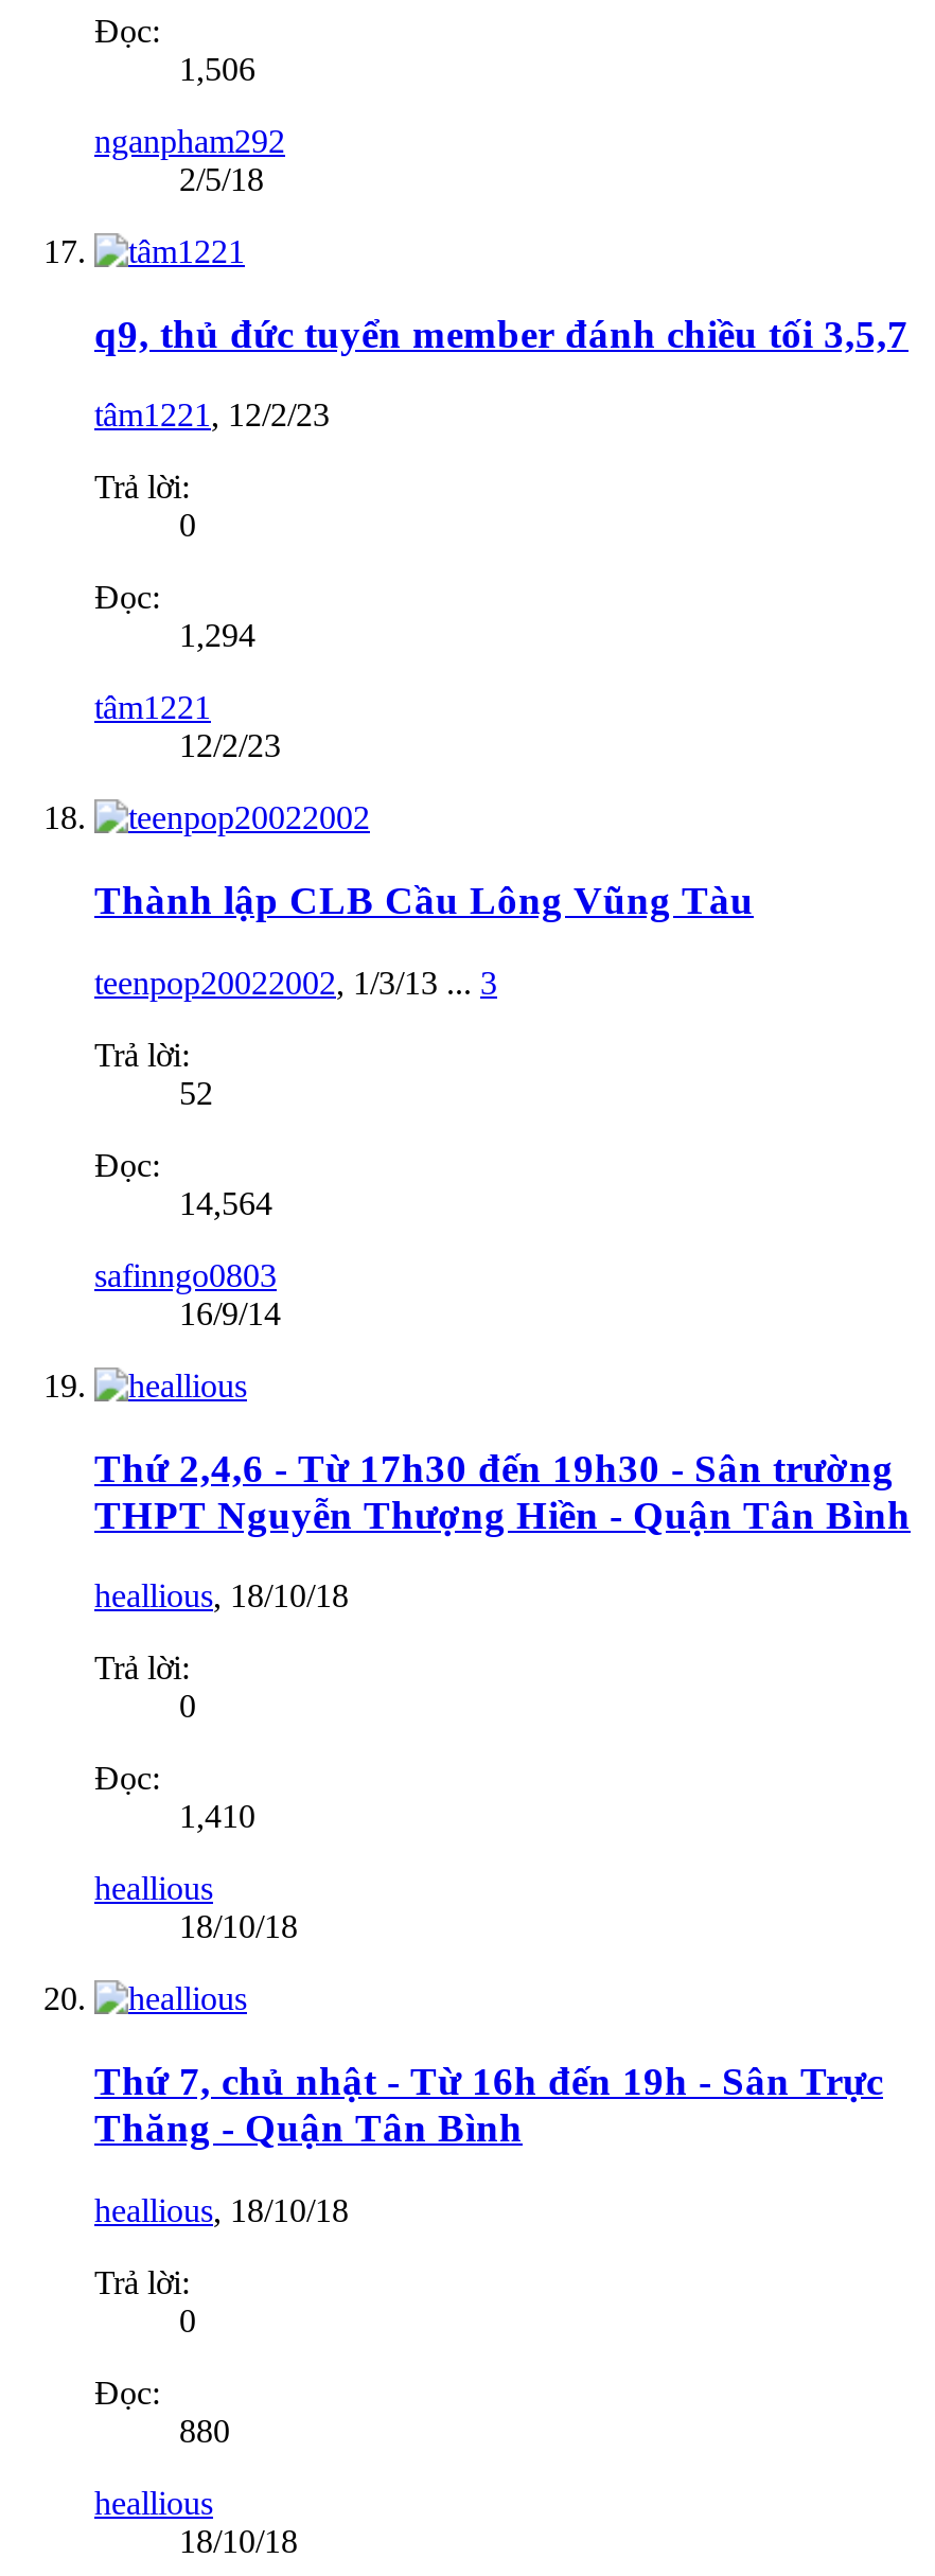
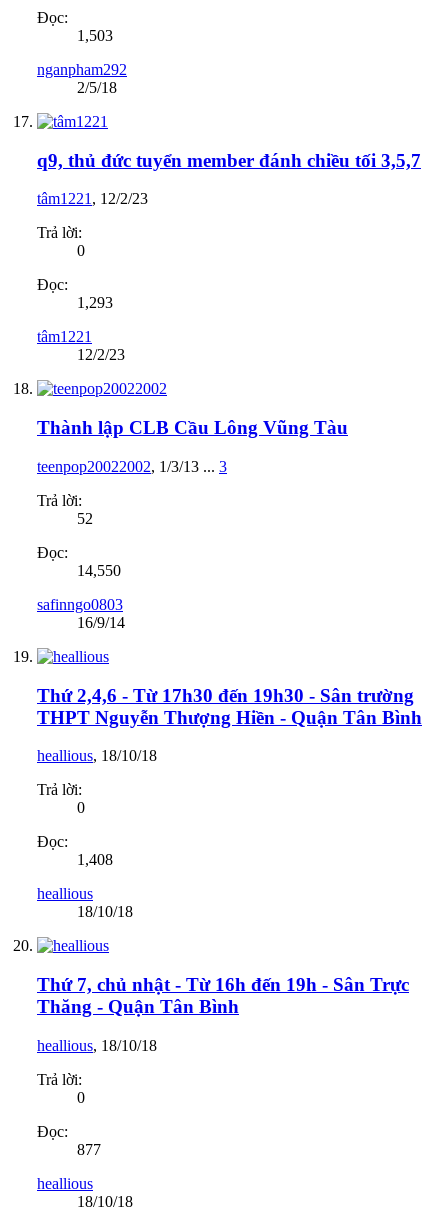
- 1,506
+ 1,503

- 1,294
+ 1,293

- 14,564
+ 14,550

- 1,410
+ 1,408

- 880
+ 877
